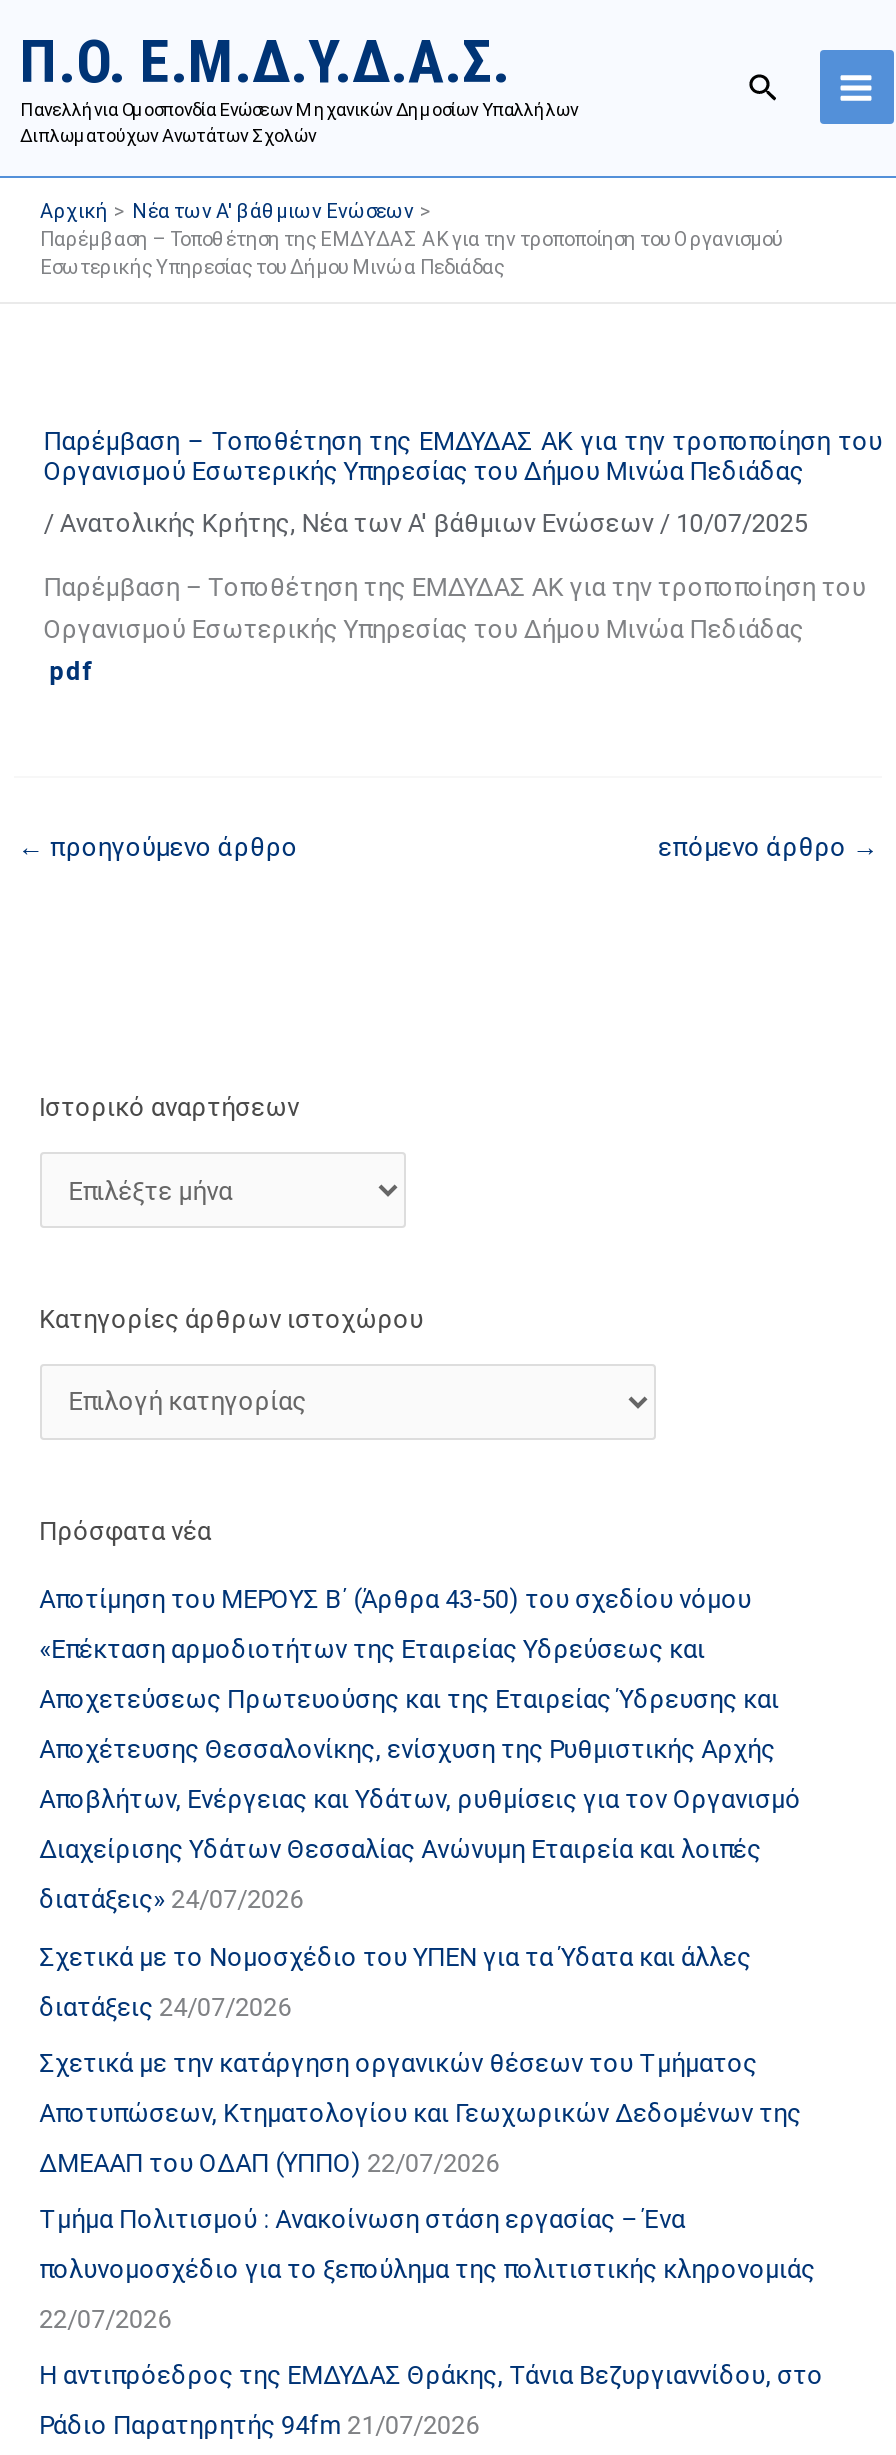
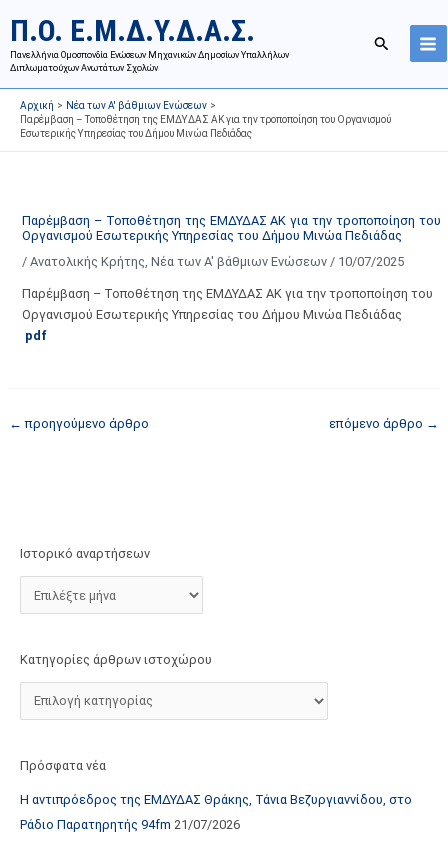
- Αποτίμηση του ΜΕΡΟΥΣ Β΄ (Άρθρα 43-50) του σχεδίου νόμου
- «Επέκταση αρμοδιοτήτων της Εταιρείας Υδρεύσεως και
- Αποχετεύσεως Πρωτευούσης και της Εταιρείας Ύδρευσης και
- Αποχέτευσης Θεσσαλονίκης, ενίσχυση της Ρυθμιστικής Αρχής
- Αποβλήτων, Ενέργειας και Υδάτων, ρυθμίσεις για τον Οργανισμό
- Διαχείρισης Υδάτων Θεσσαλίας Ανώνυμη Εταιρεία και λοιπές
- διατάξεις» 24/07/2026
- Σχετικά με το Νομοσχέδιο του ΥΠΕΝ για τα Ύδατα και άλλες
- διατάξεις 24/07/2026
- Σχετικά με την κατάργηση οργανικών θέσεων του Τμήματος
- Αποτυπώσεων, Κτηματολογίου και Γεωχωρικών Δεδομένων της
- ΔΜΕΑΑΠ του ΟΔΑΠ (ΥΠΠΟ) 22/07/2026
- Τμήμα Πολιτισμού : Ανακοίνωση στάση εργασίας – Ένα
- πολυνομοσχέδιο για το ξεπούλημα της πολιτιστικής κληρονομιάς
- 22/07/2026
